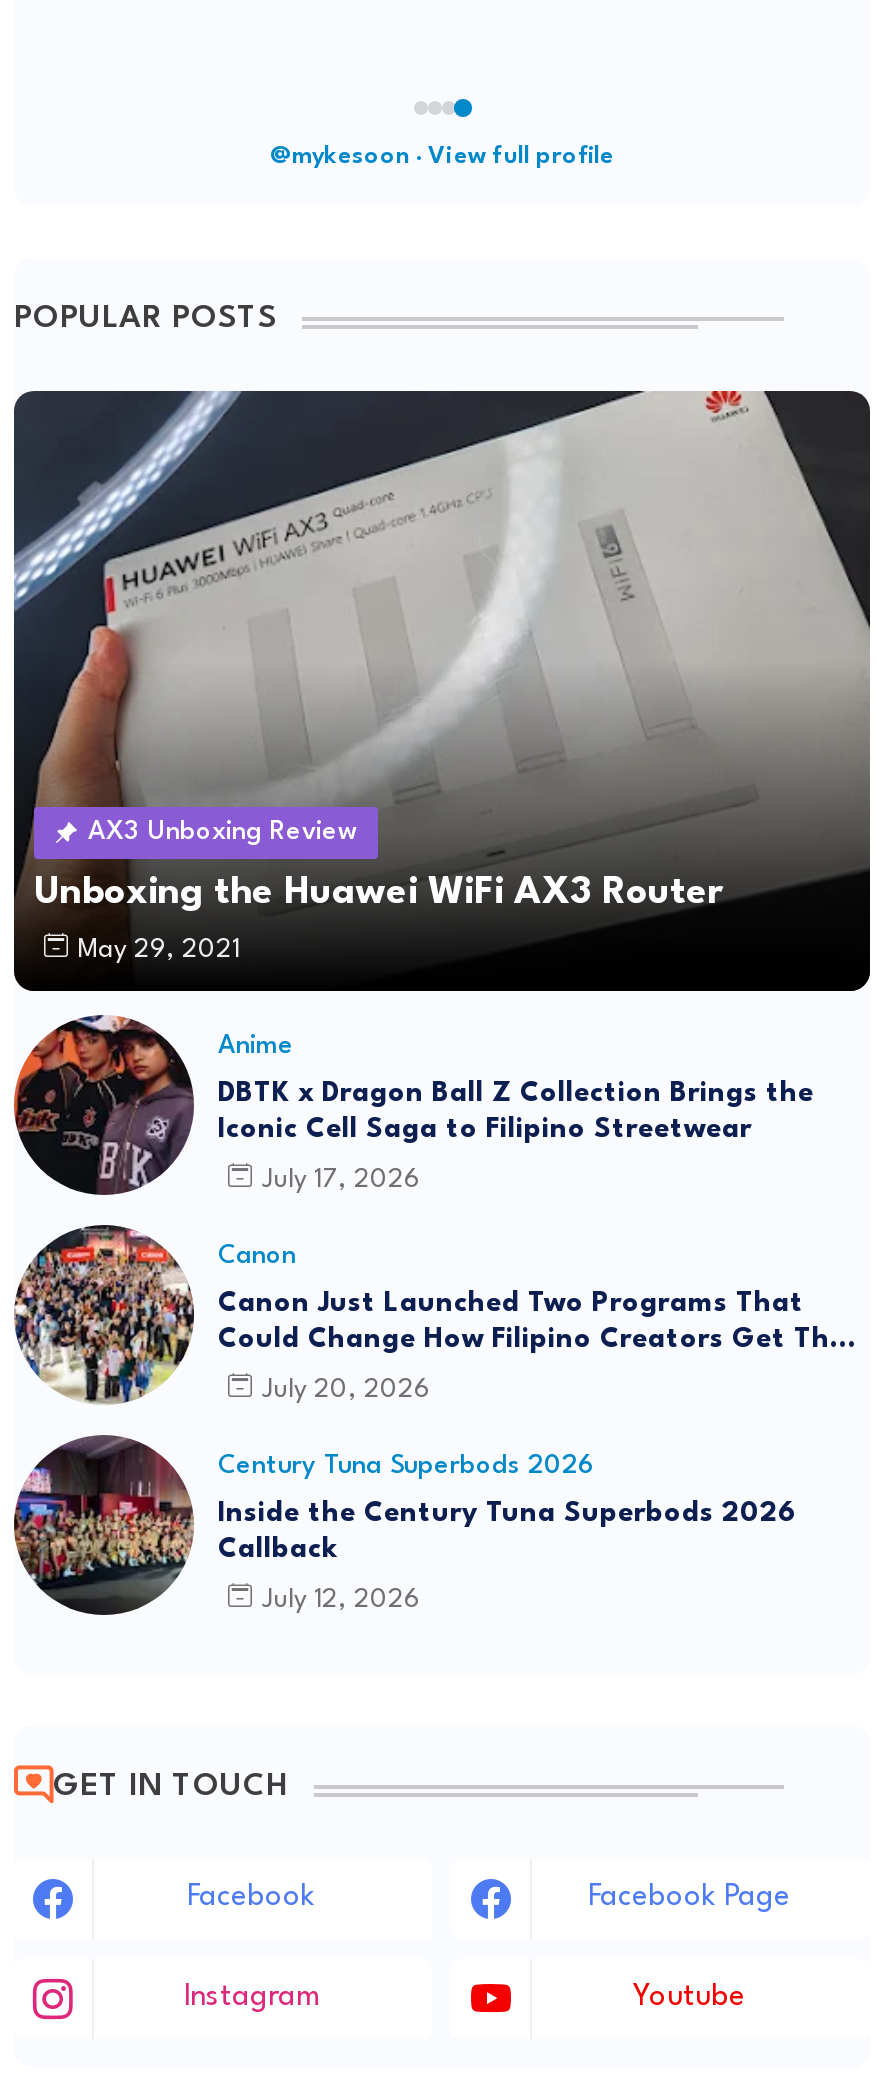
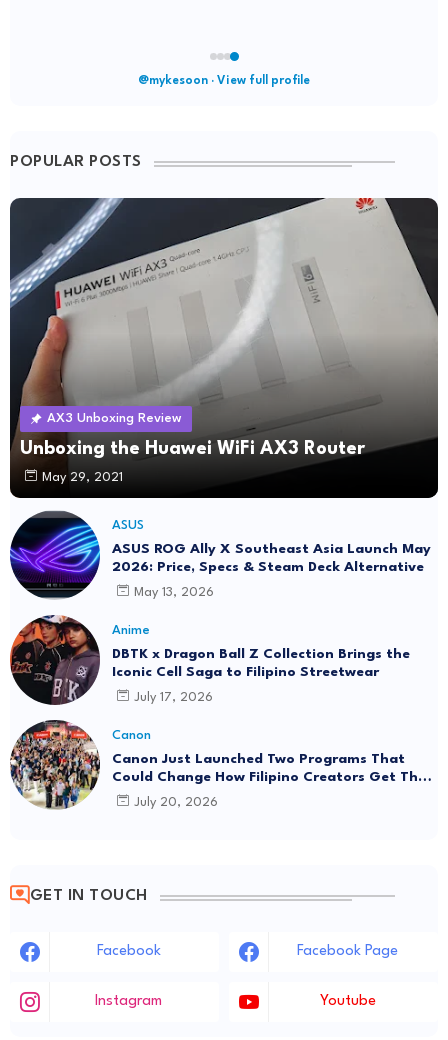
+ [image]
+ ASUS
+ ASUS ROG Ally X Southeast Asia Launch May
+ 2026: Price, Specs & Steam Deck Alternative
+ May 13, 2026

moved down: [image] | Anime | DBTK x Dragon Ball Z Collection Brings the | Iconic Cell Saga to Filipino Streetwear | July 17, 2026 | Canon | Canon Just Launched Two Programs That | July 20, 2026

- [image]
- Century Tuna Superbods 2026
- Inside the Century Tuna Superbods 2026
- Callback
- July 12, 2026
